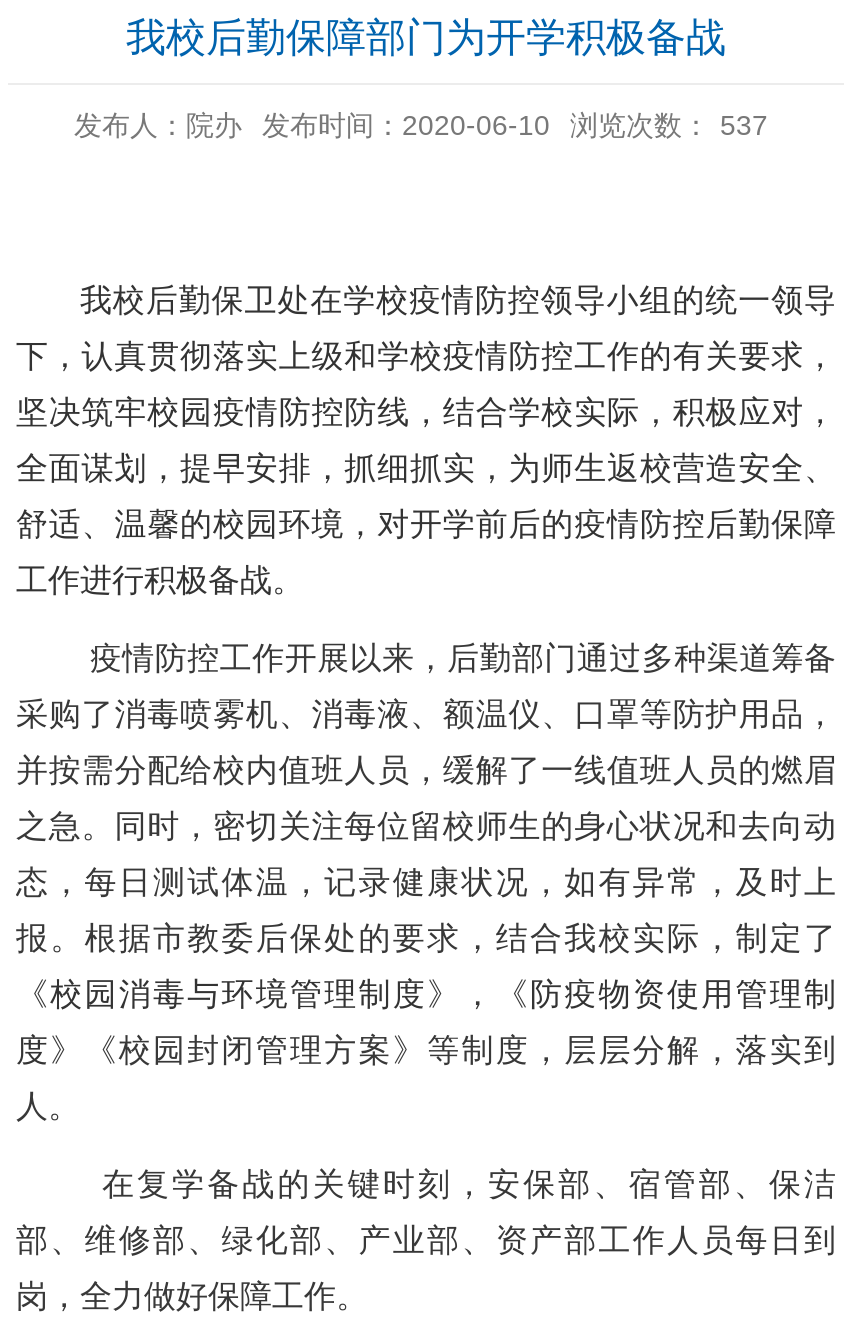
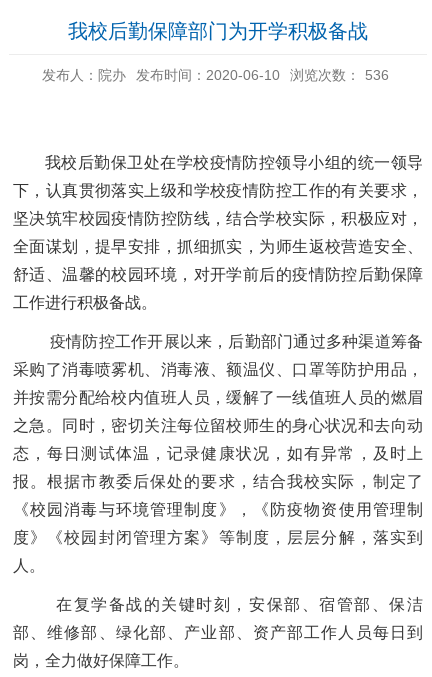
- 发布人：院办 发布时间：2020-06-10 浏览次数： 537
+ 发布人：院办 发布时间：2020-06-10 浏览次数： 536
